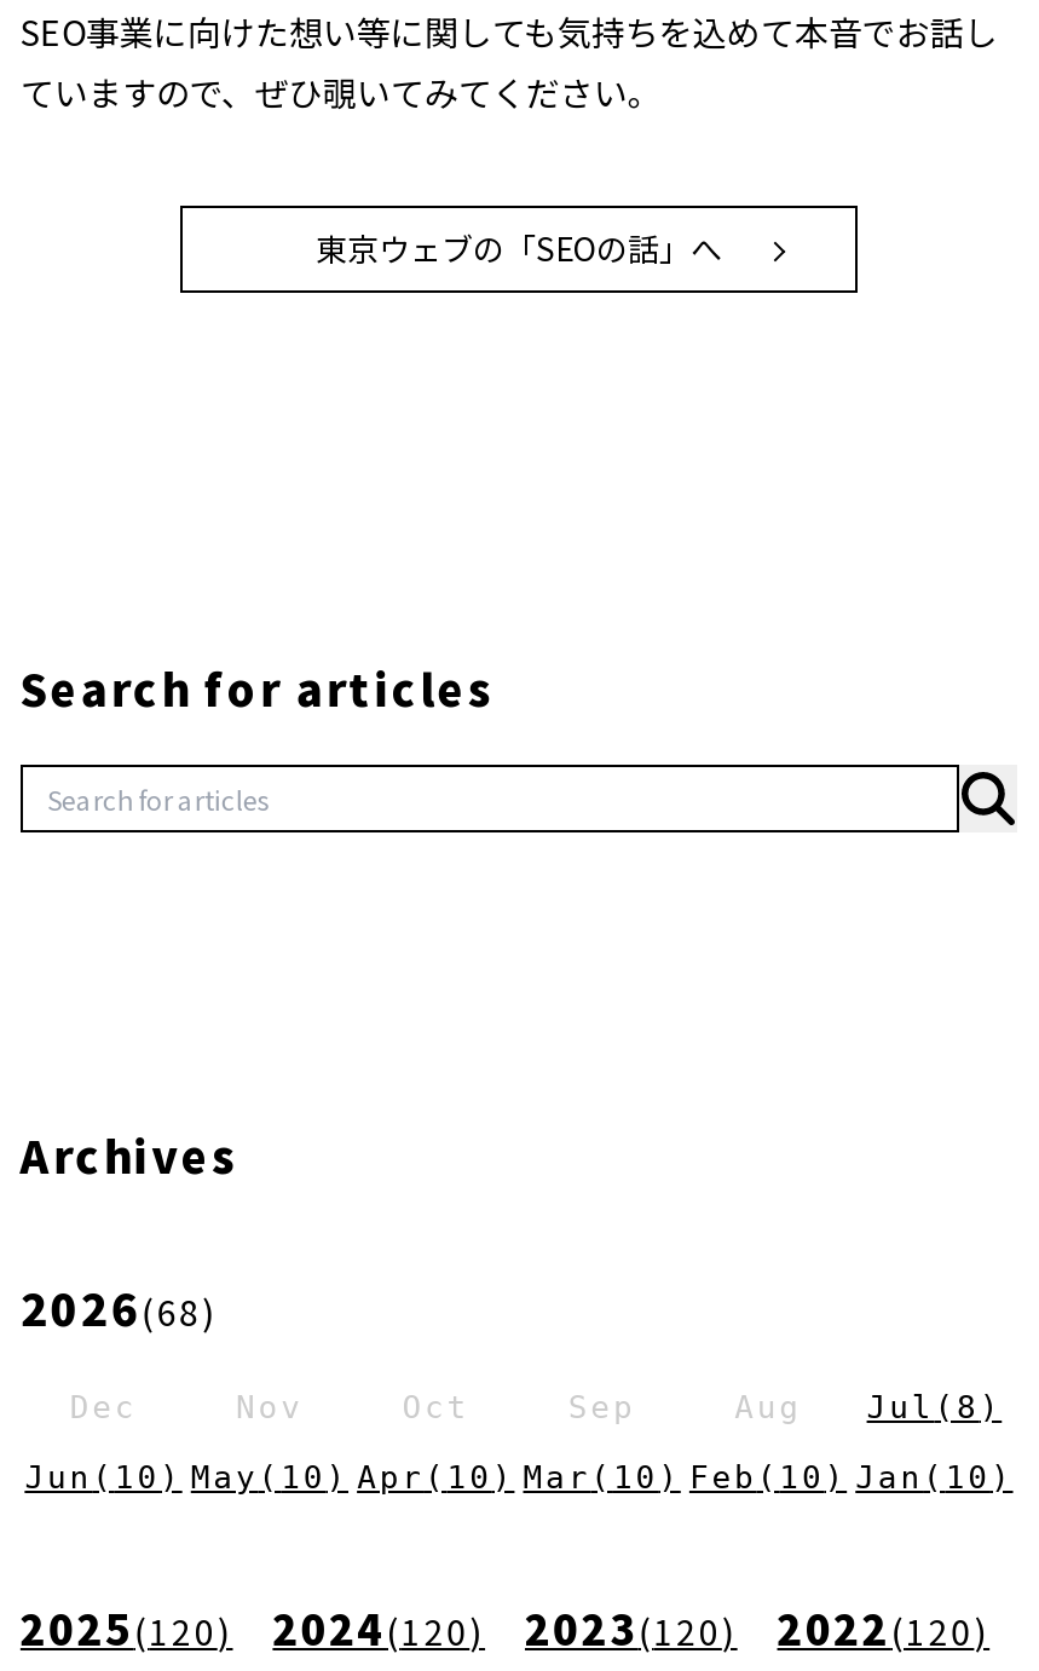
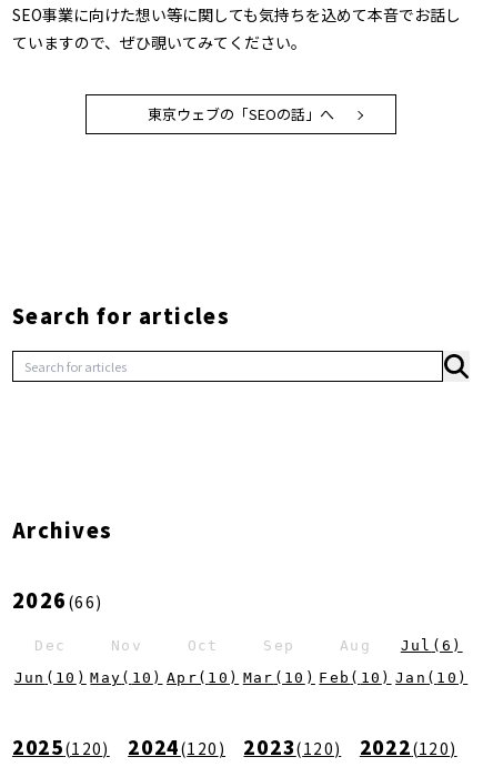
- 2026(68)
+ 2026(66)

- Aug Jul (8)
+ Aug Jul (6)
